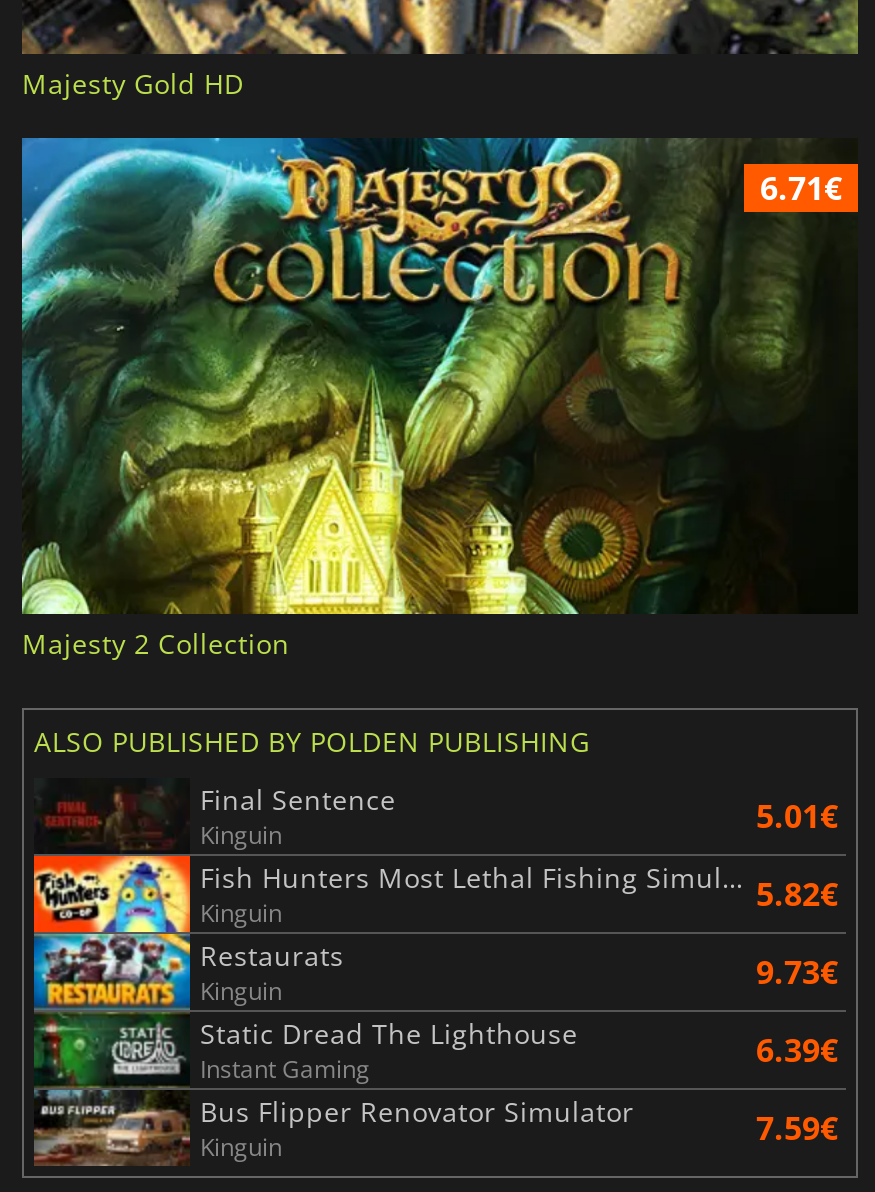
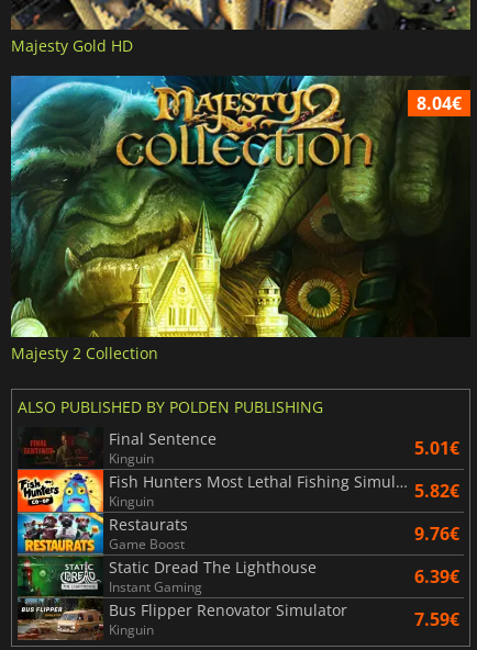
- 6.71€
+ 8.04€

- Kinguin
- 9.73€
+ Game Boost
+ 9.76€
